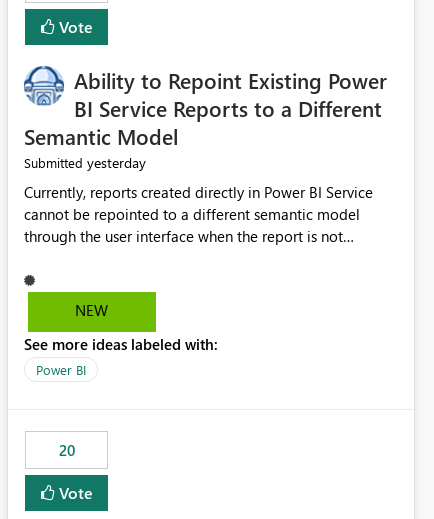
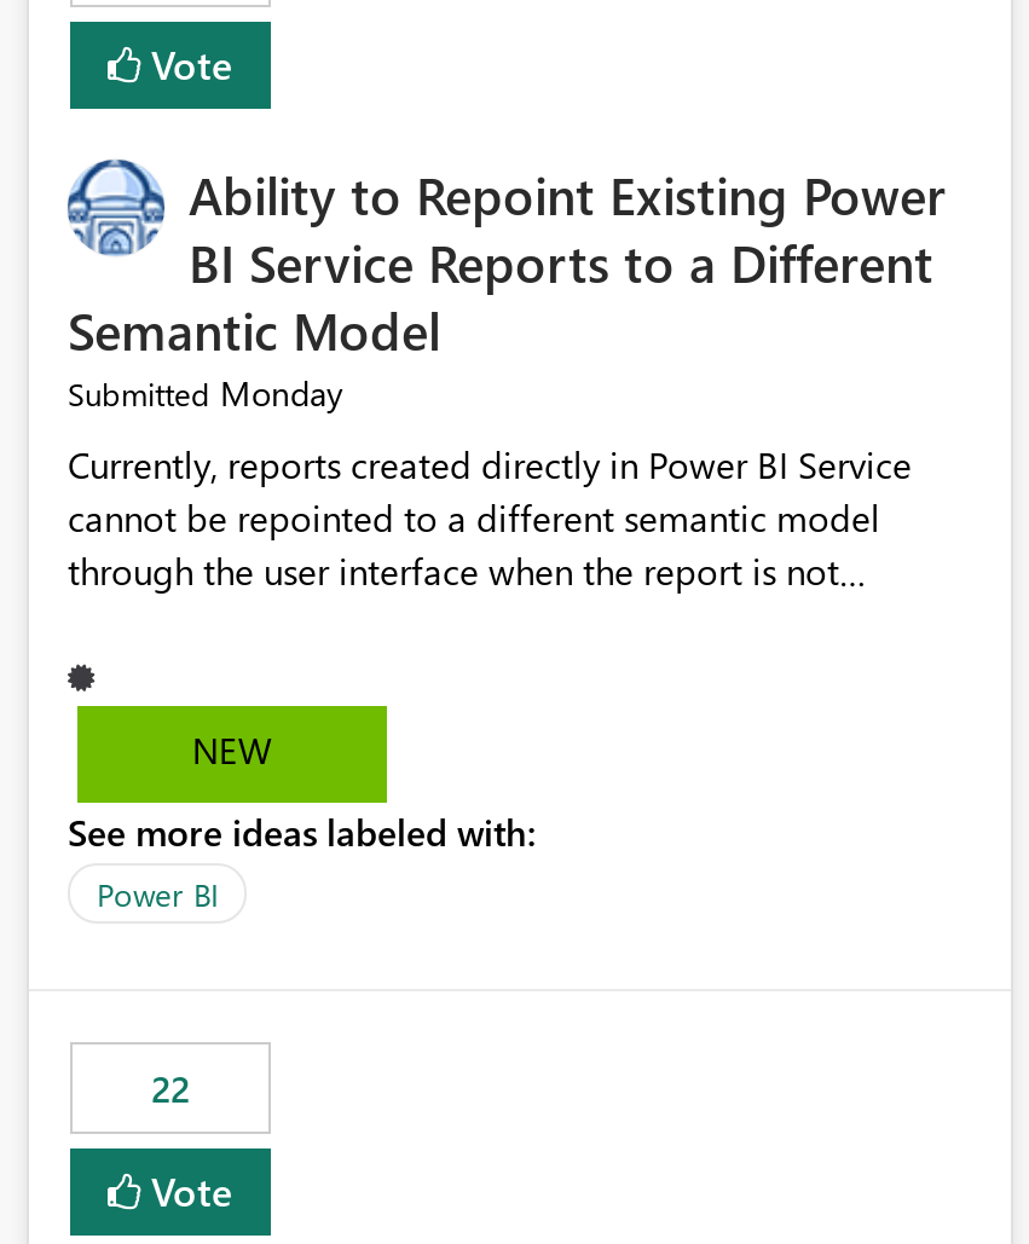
- Submitted yesterday
+ Submitted Monday

- 20
+ 22
